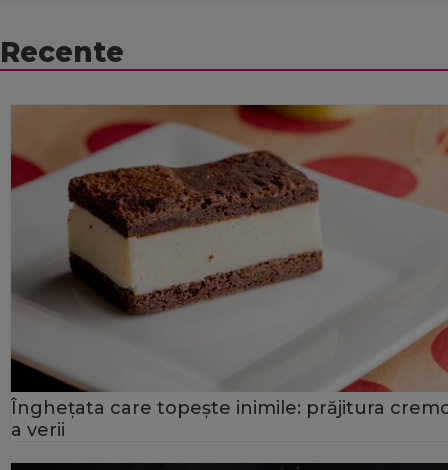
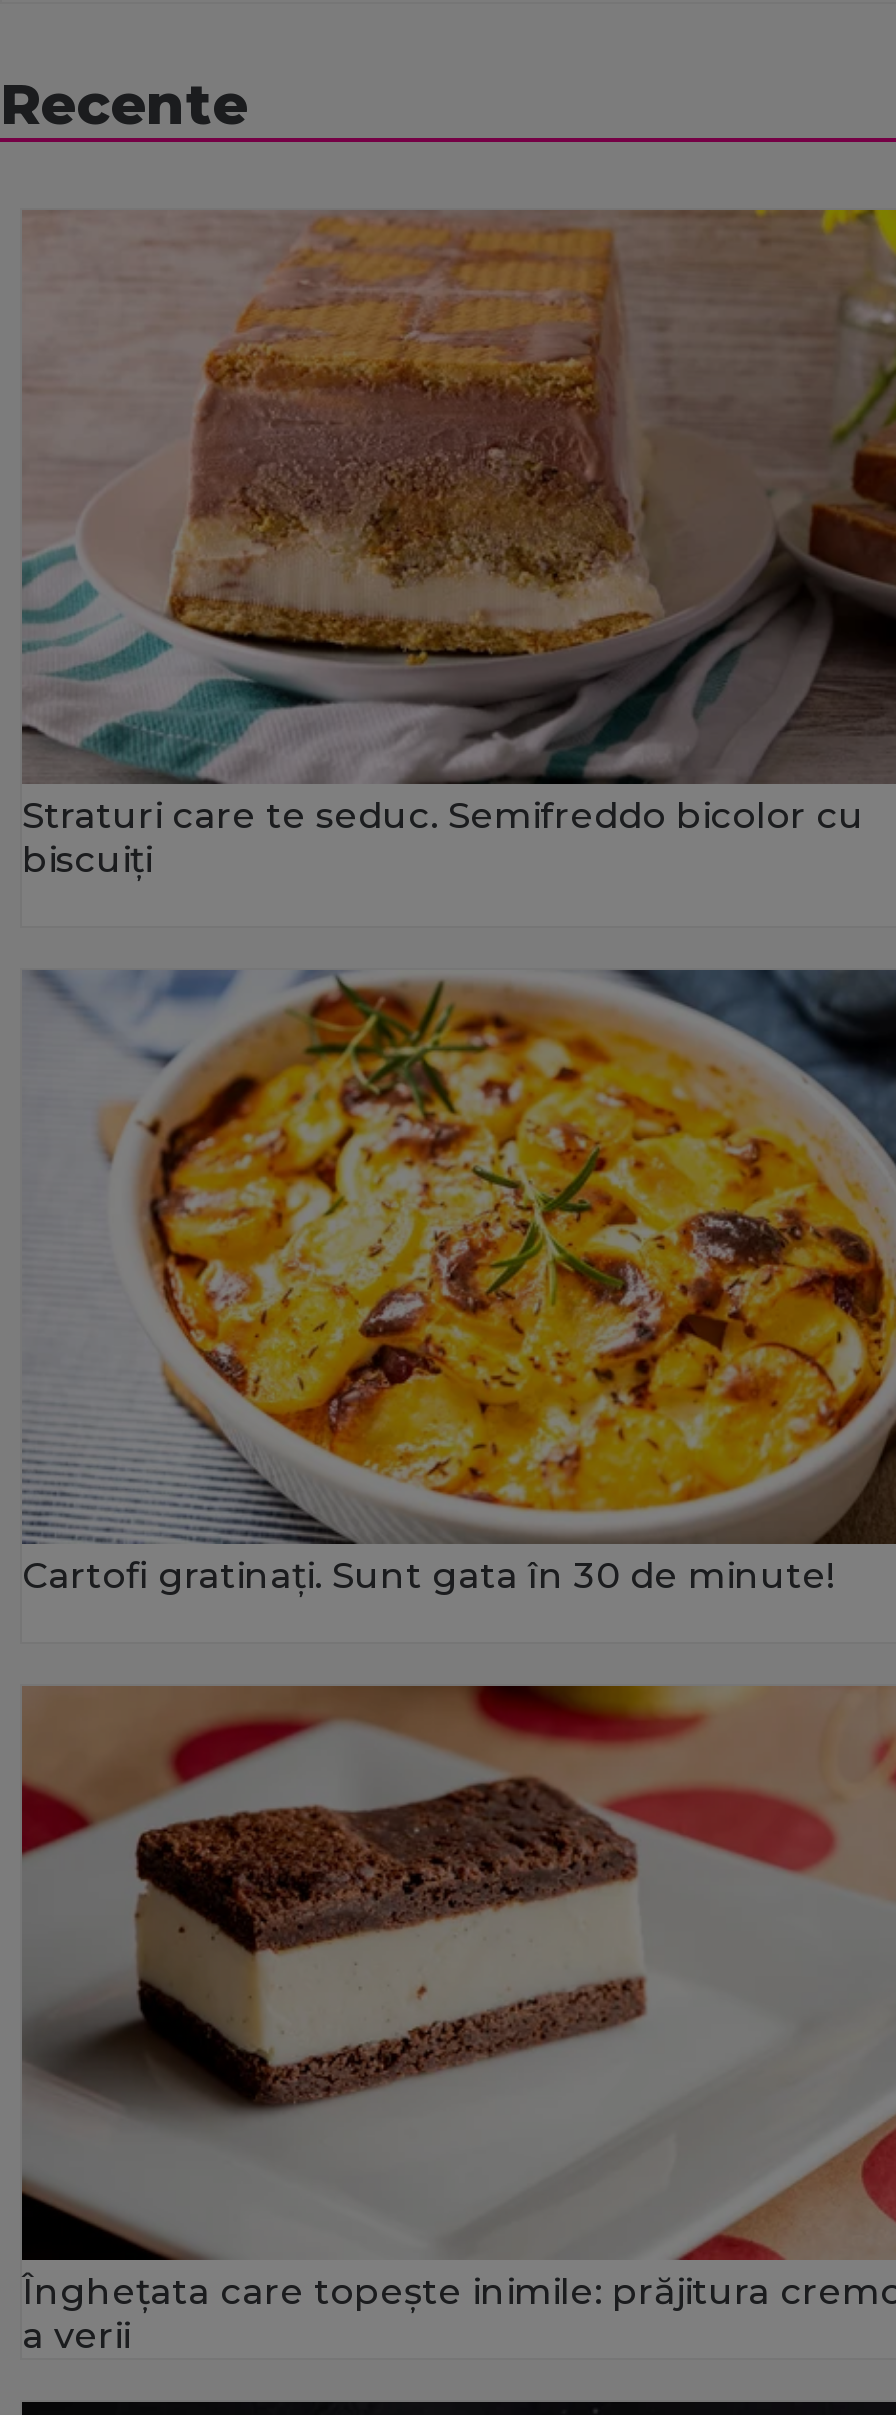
+ [image]
+ Straturi care te seduc. Semifreddo bicolor cu
+ biscuiţi

+ [image]
+ Cartofi gratinați. Sunt gata în 30 de minute!
